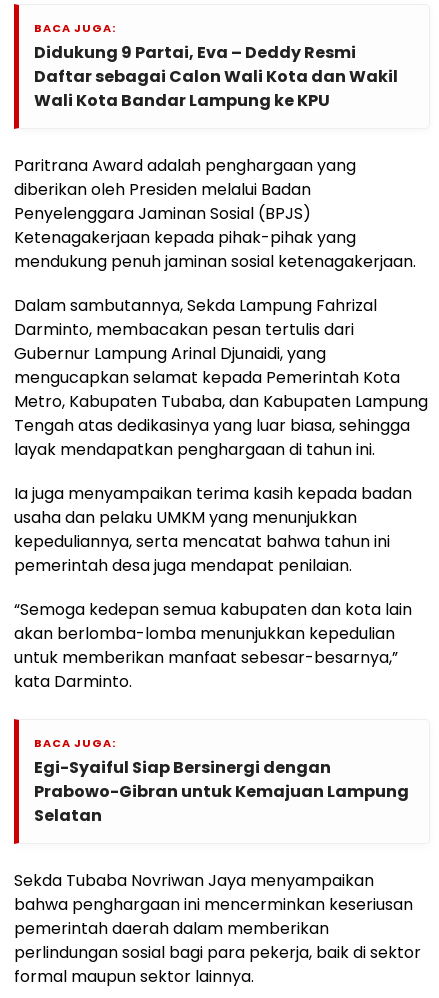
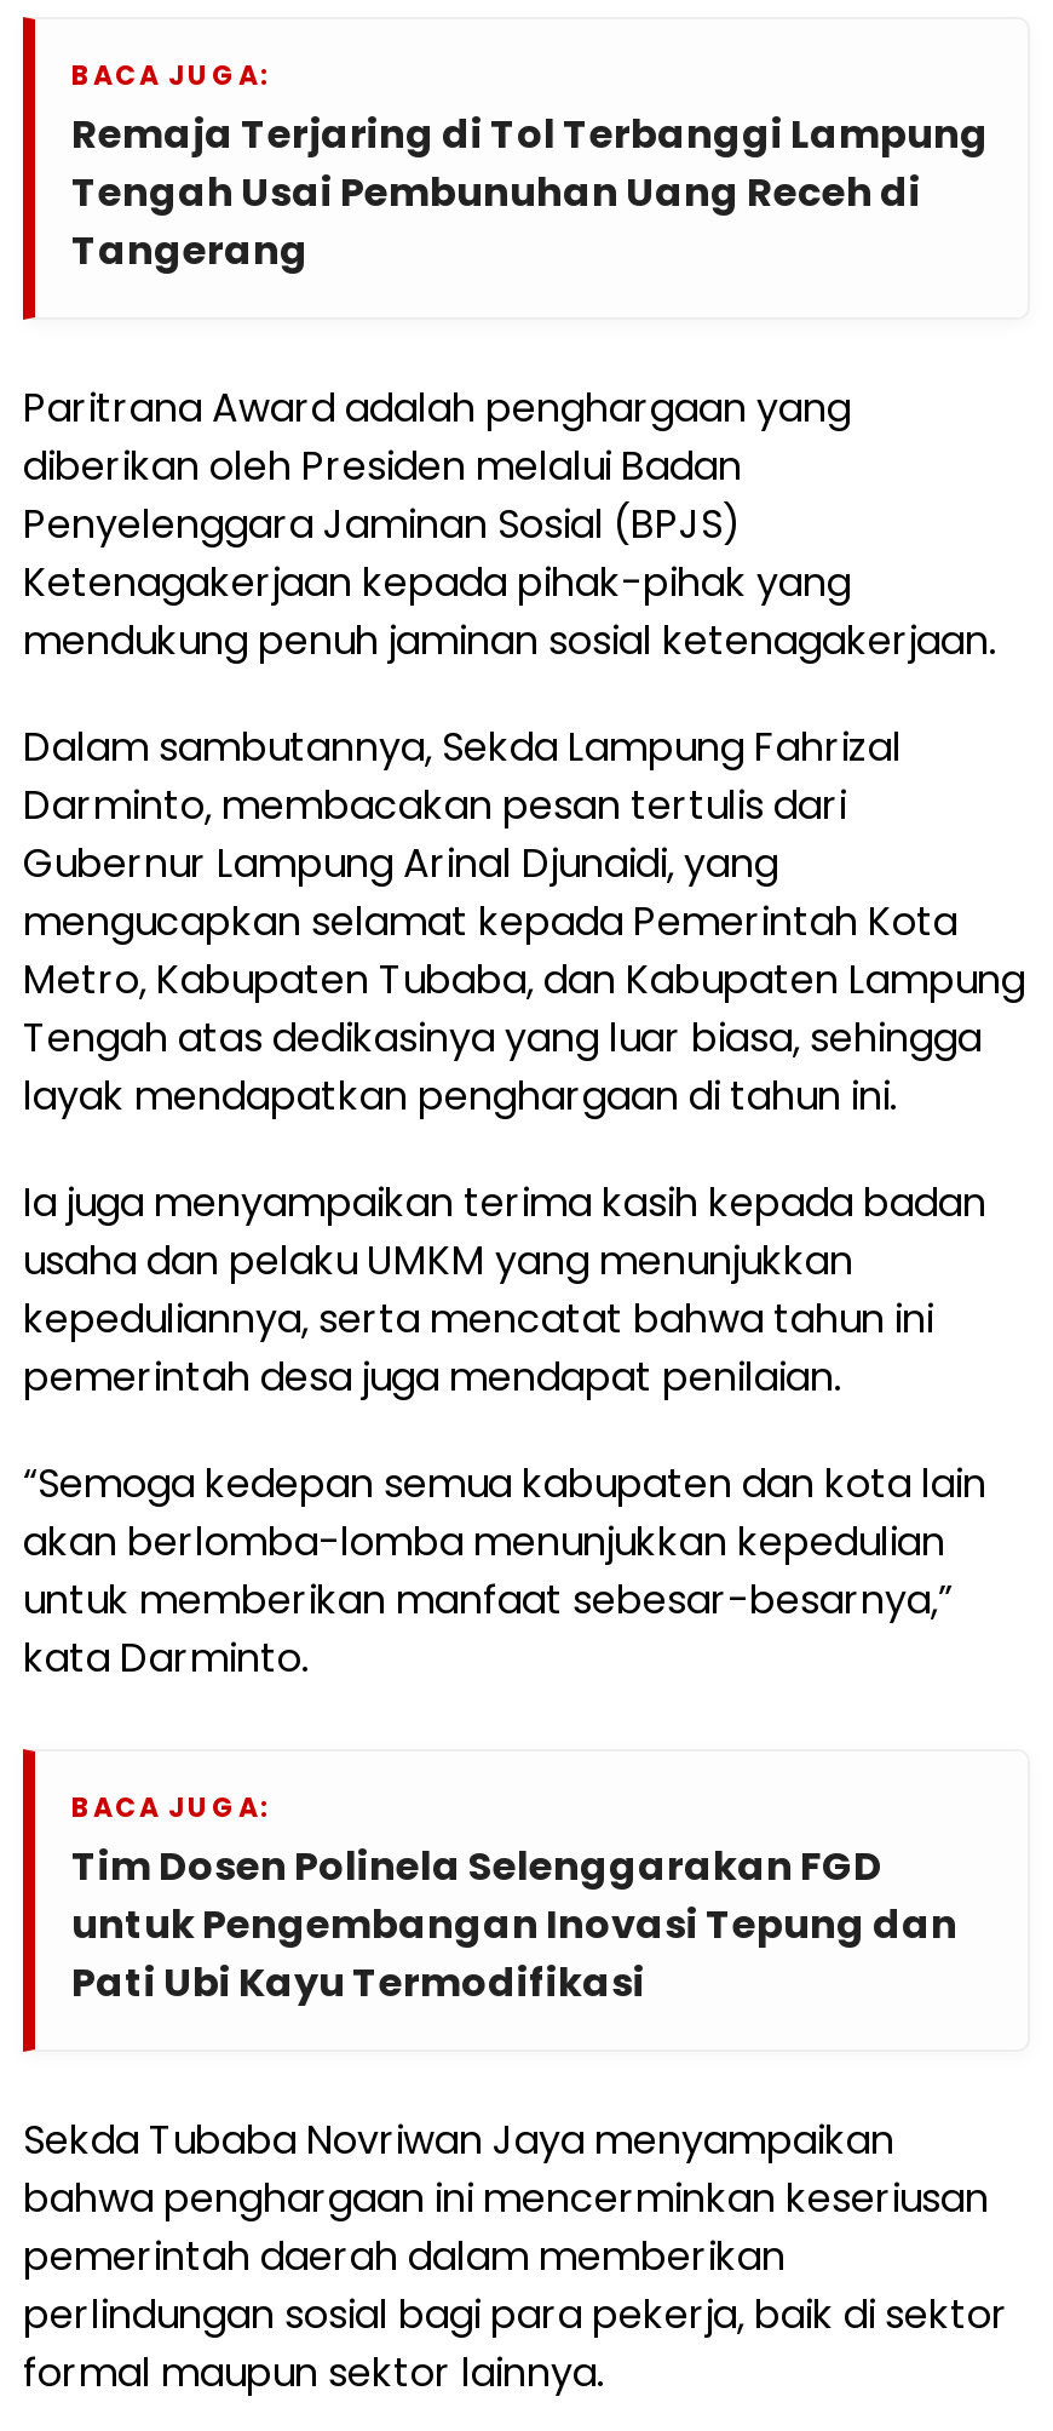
- Didukung 9 Partai, Eva – Deddy Resmi
- Daftar sebagai Calon Wali Kota dan Wakil
- Wali Kota Bandar Lampung ke KPU
+ Remaja Terjaring di Tol Terbanggi Lampung
+ Tengah Usai Pembunuhan Uang Receh di
+ Tangerang

- Egi-Syaiful Siap Bersinergi dengan
- Prabowo-Gibran untuk Kemajuan Lampung
- Selatan
+ Tim Dosen Polinela Selenggarakan FGD
+ untuk Pengembangan Inovasi Tepung dan
+ Pati Ubi Kayu Termodifikasi
